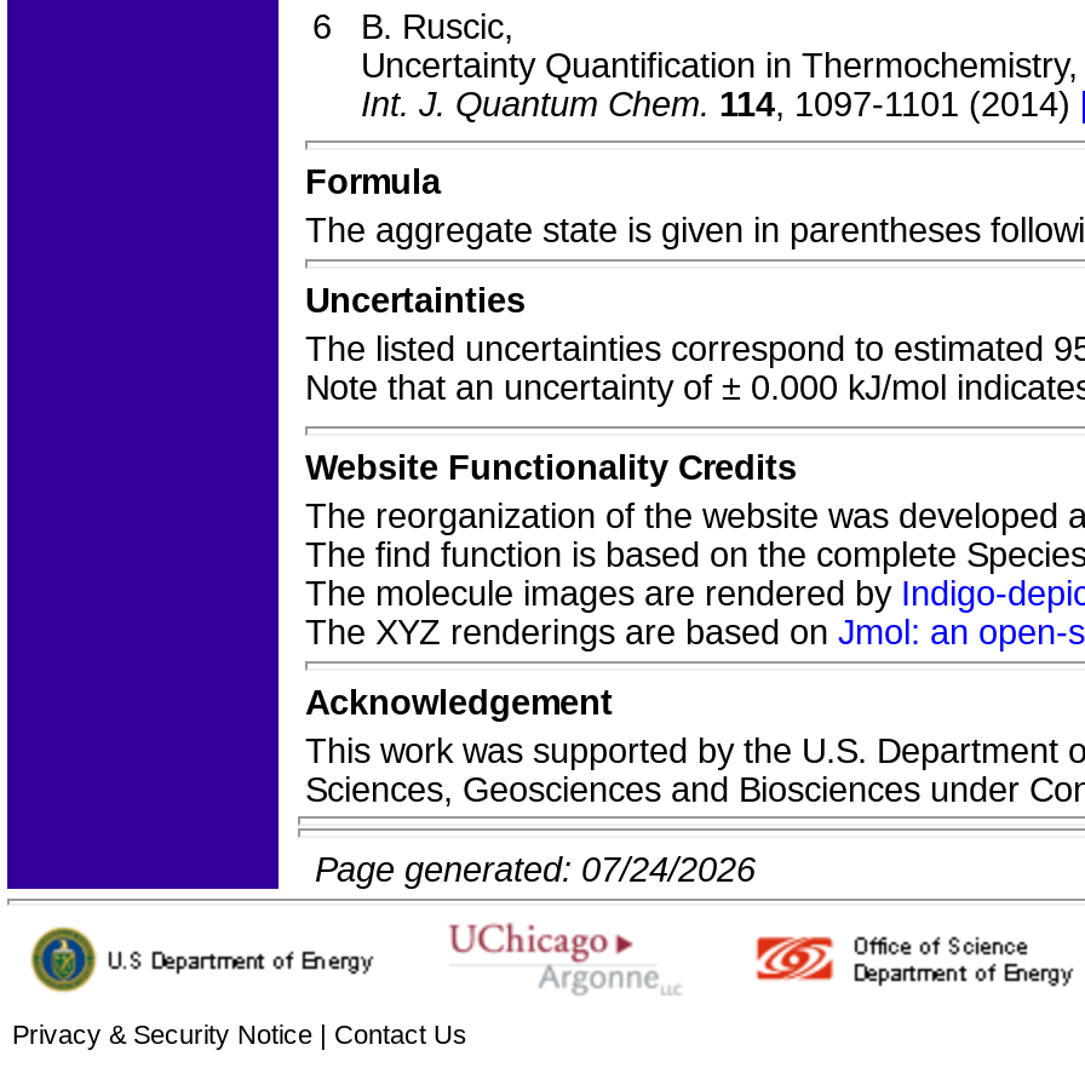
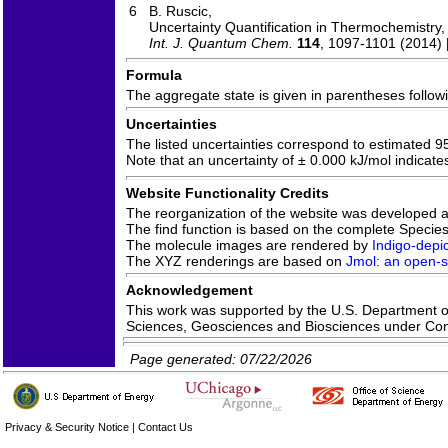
- Page generated: 07/24/2026
+ Page generated: 07/22/2026
